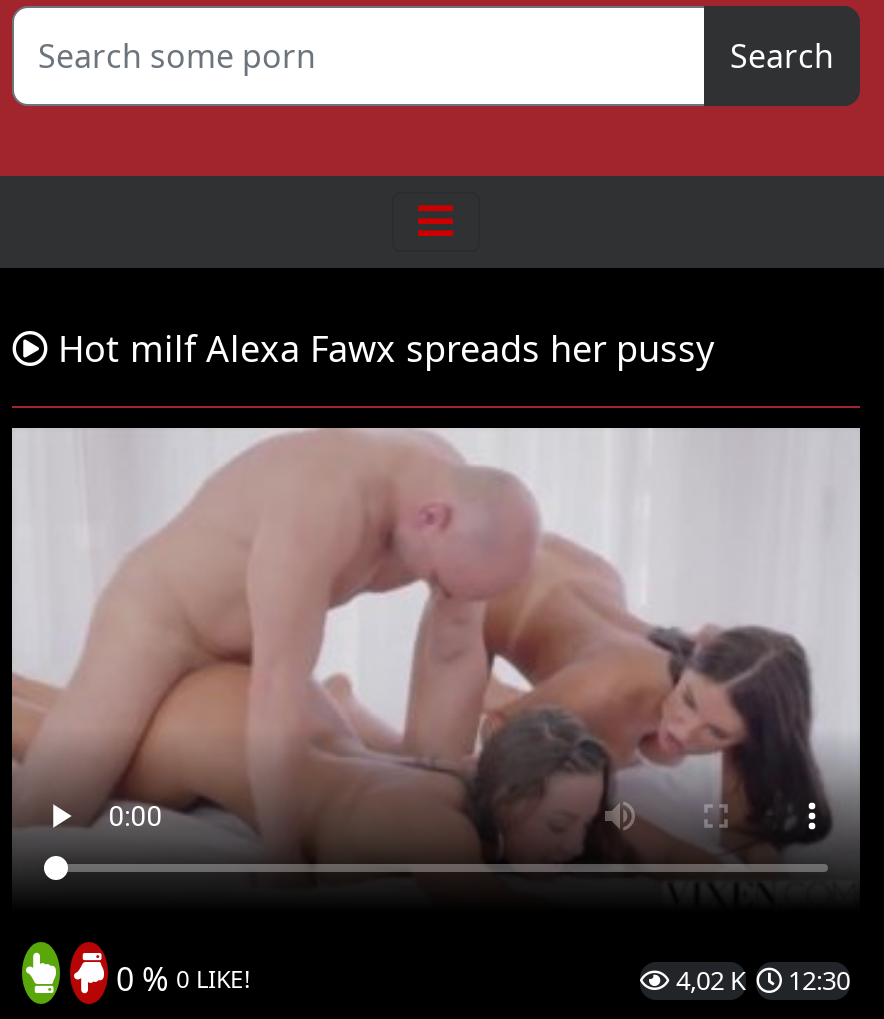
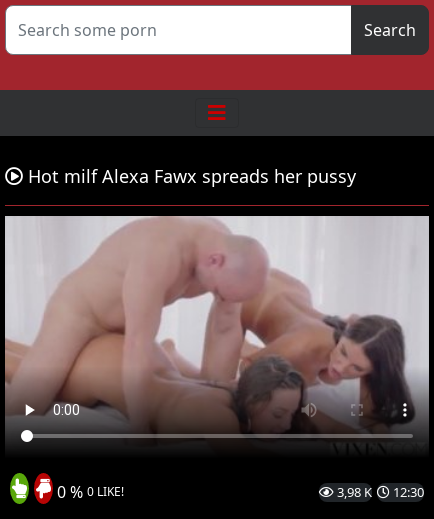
- 4,02 K 12:30
+ 3,98 K 12:30
